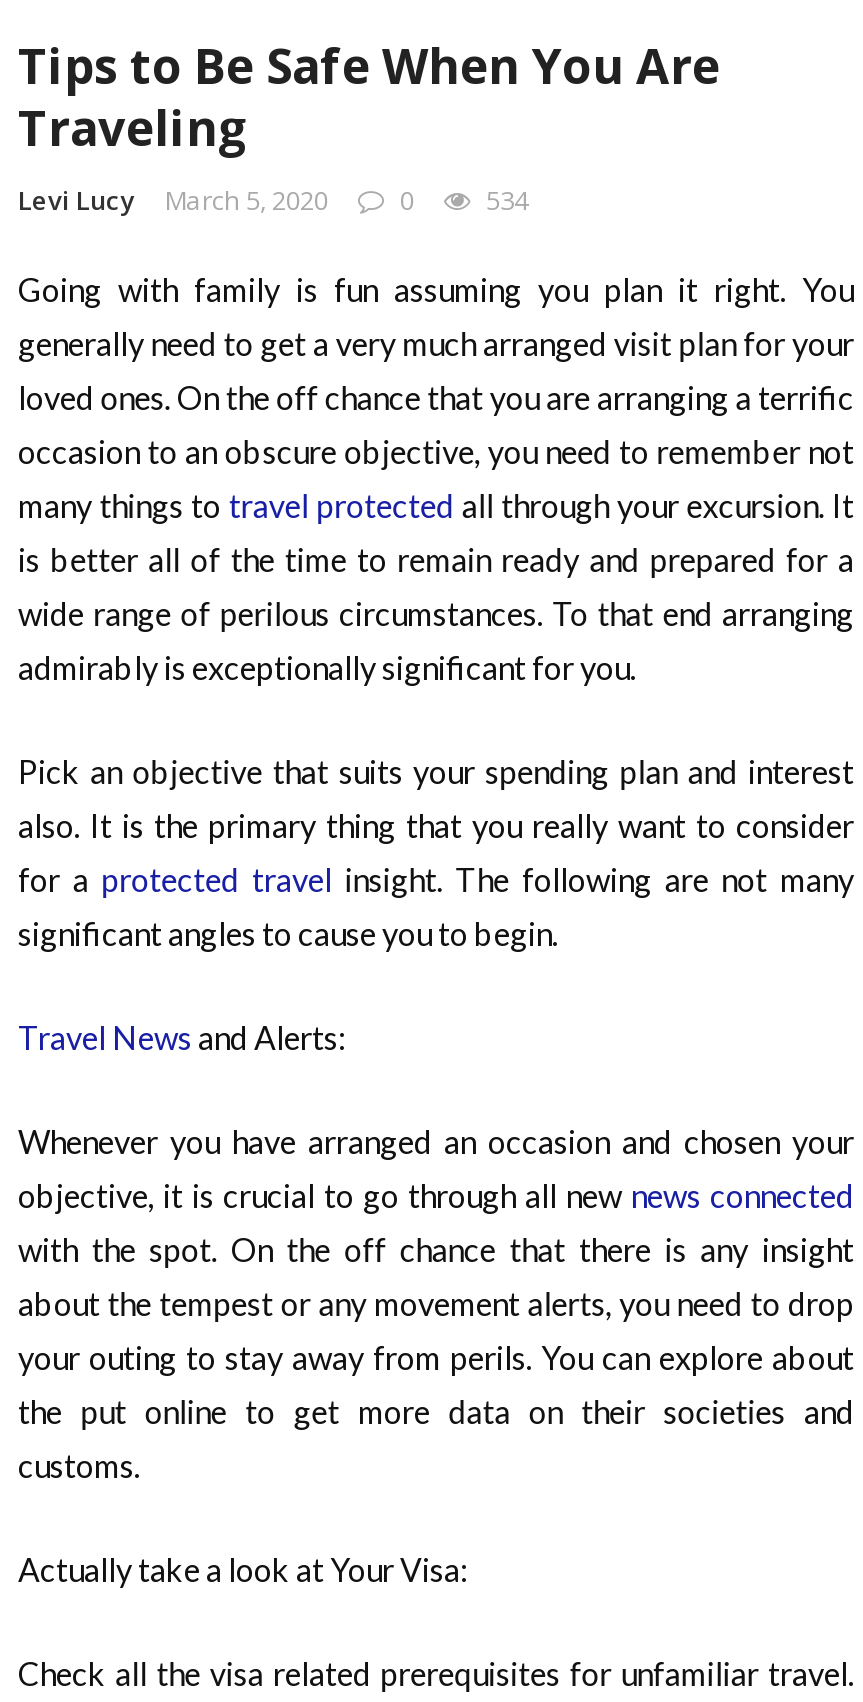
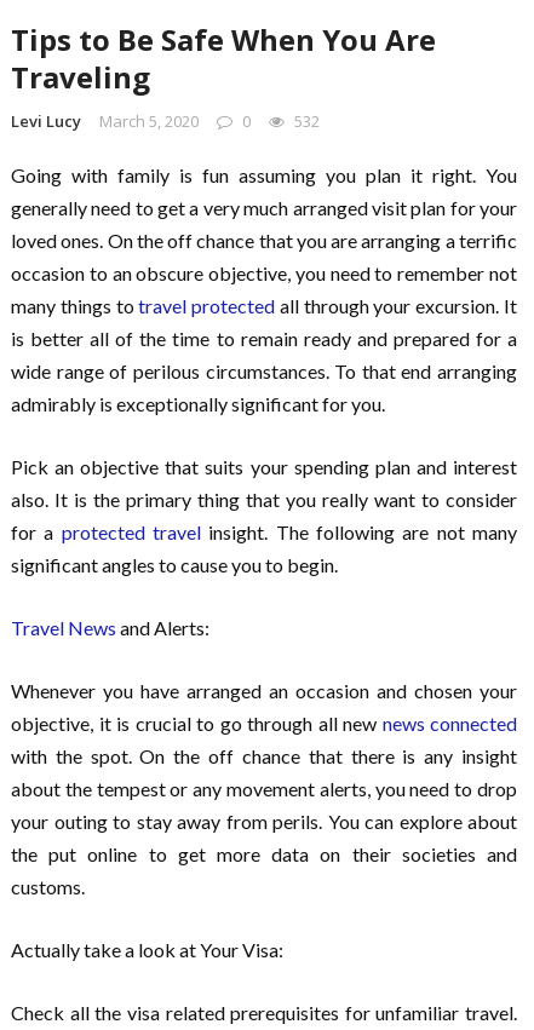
- Levi Lucy March 5, 2020 0 534
+ Levi Lucy March 5, 2020 0 532
